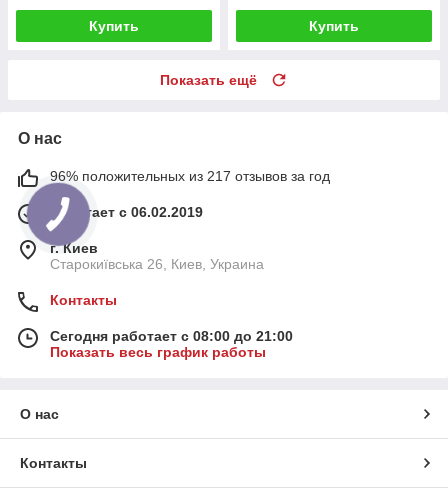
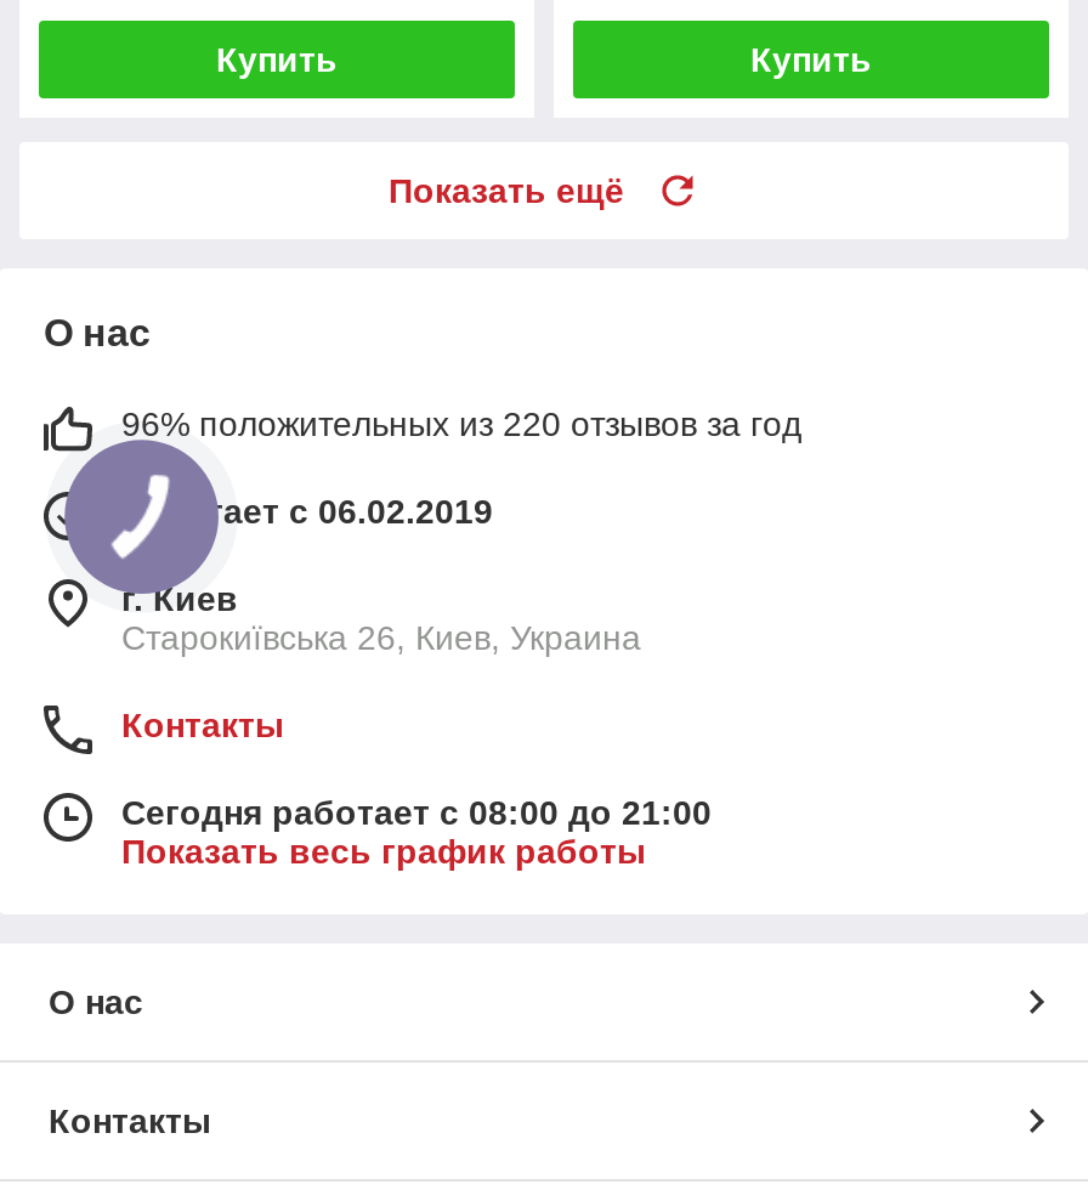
- 96% положительных из 217 отзывов за год
+ 96% положительных из 220 отзывов за год
